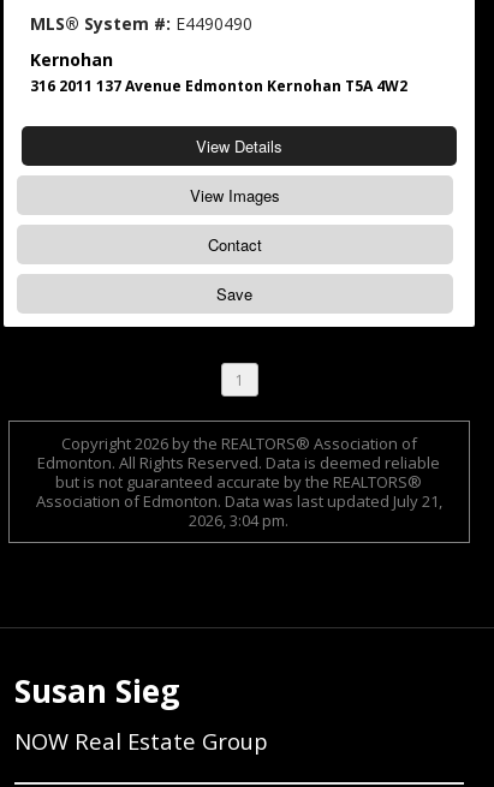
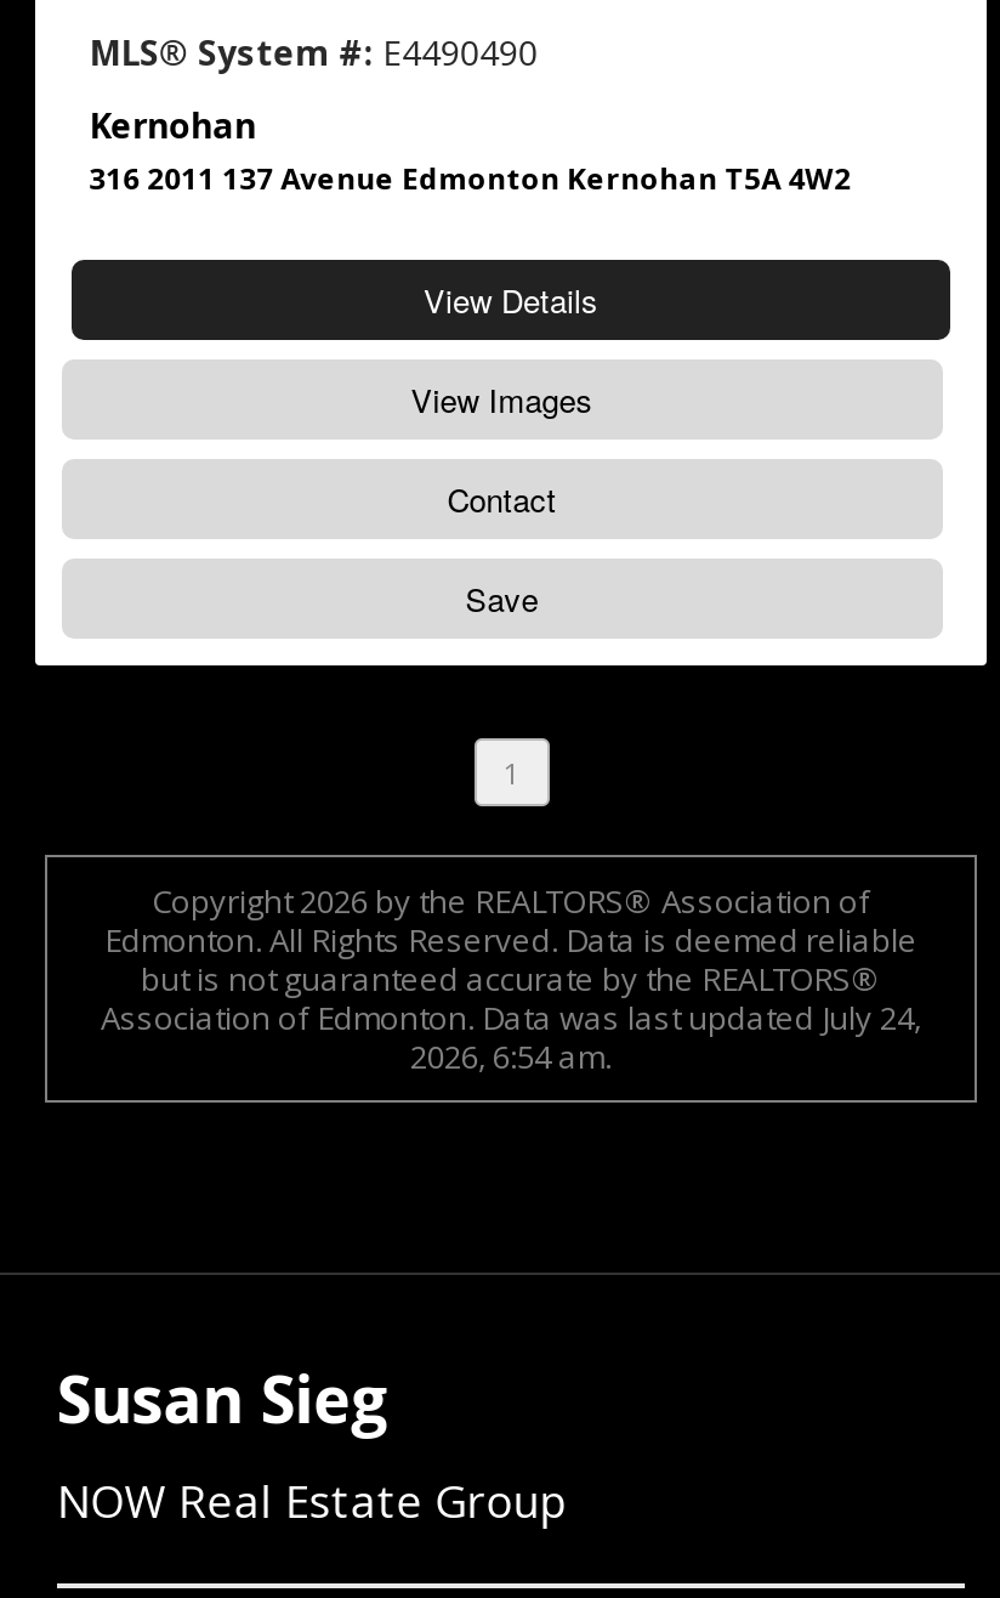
- Association of Edmonton. Data was last updated July 21,
- 2026, 3:04 pm.
+ Association of Edmonton. Data was last updated July 24,
+ 2026, 6:54 am.
